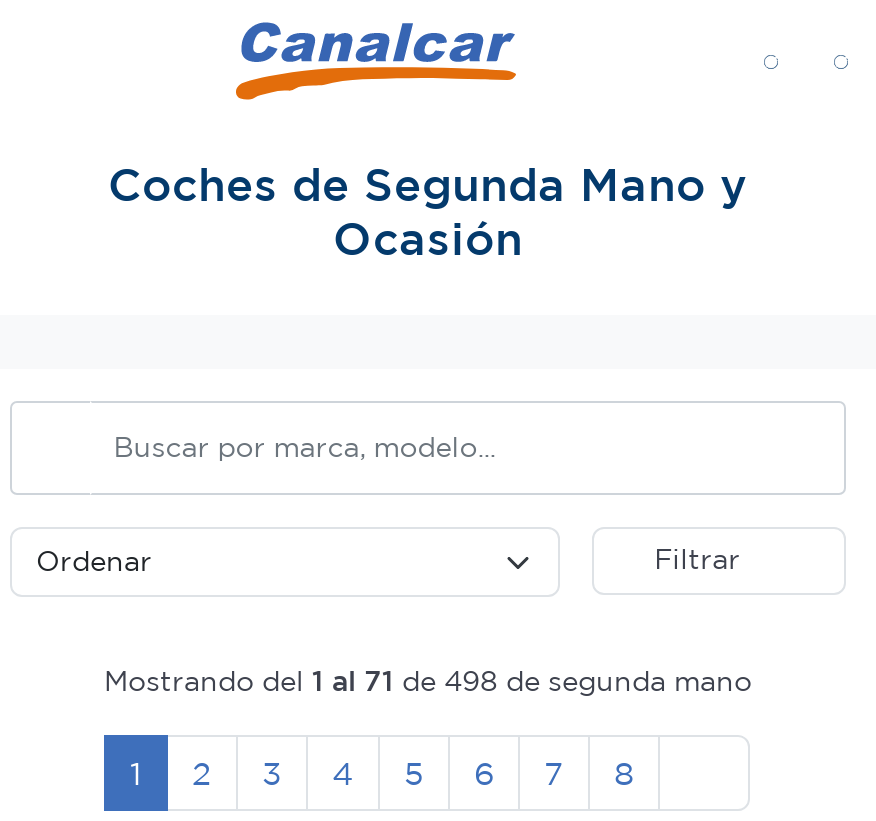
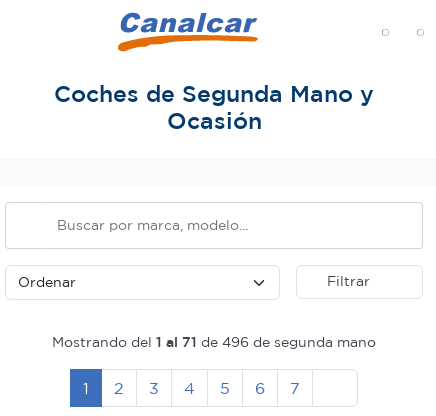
- Mostrando del 1 al 71 de 498 de segunda mano
+ Mostrando del 1 al 71 de 496 de segunda mano

- 8
